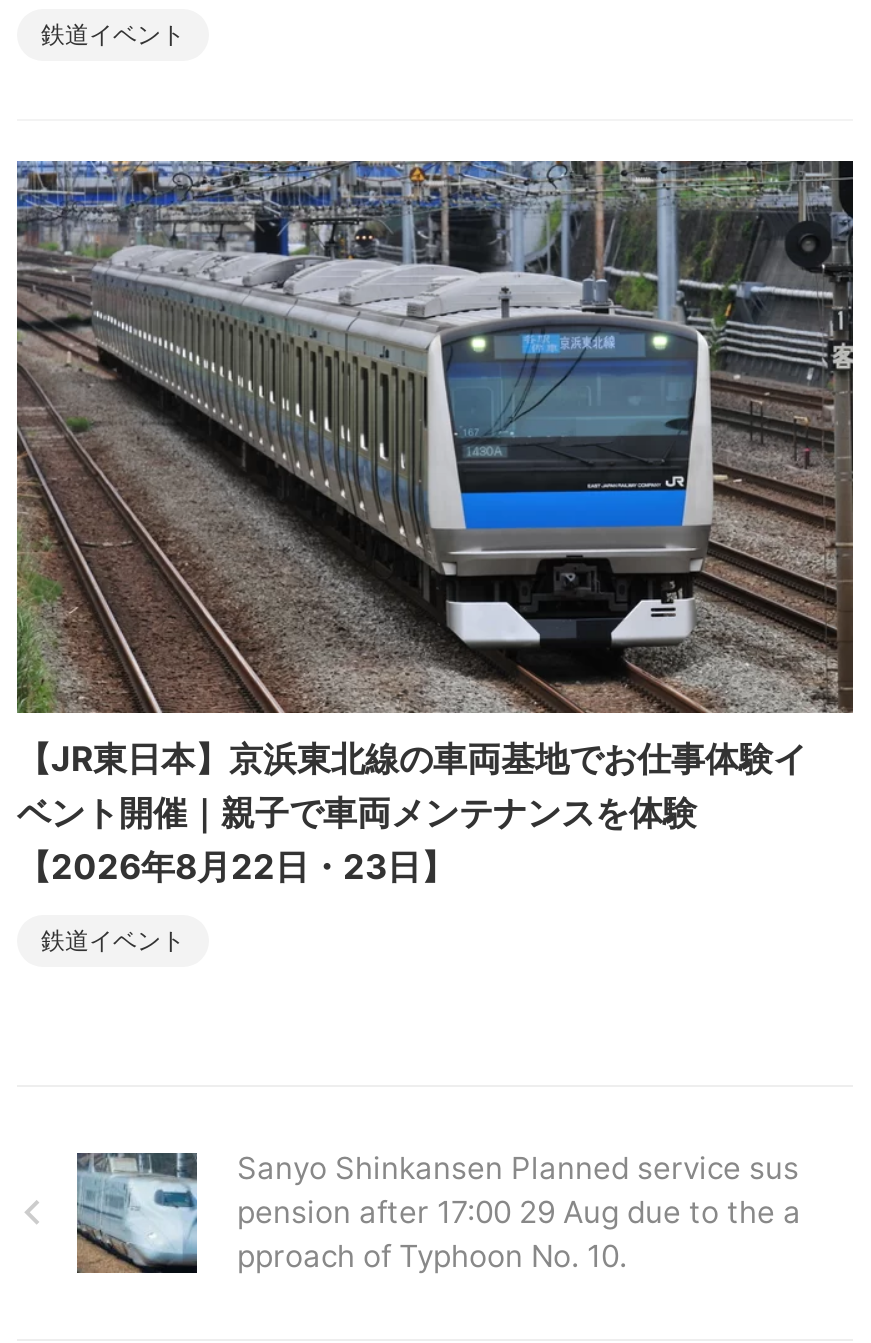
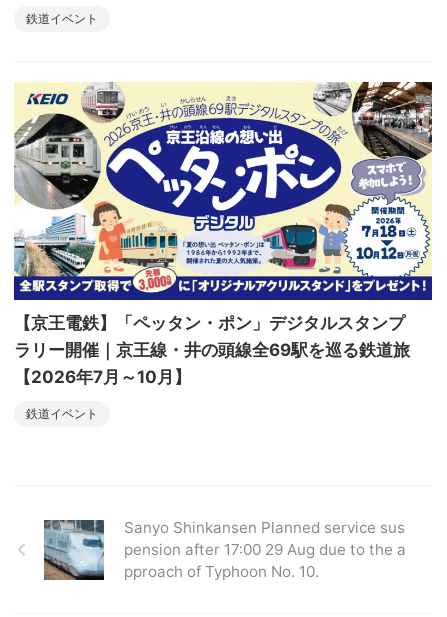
- [image]
- 【JR東日本】京浜東北線の車両基地でお仕事体験イ
- ベント開催｜親子で車両メンテナンスを体験
- 【2026年8月22日・23日】
+ [image]
+ 【京王電鉄】「ペッタン・ポン」デジタルスタンプ
+ ラリー開催｜京王線・井の頭線全69駅を巡る鉄道旅
+ 【2026年7月～10月】
